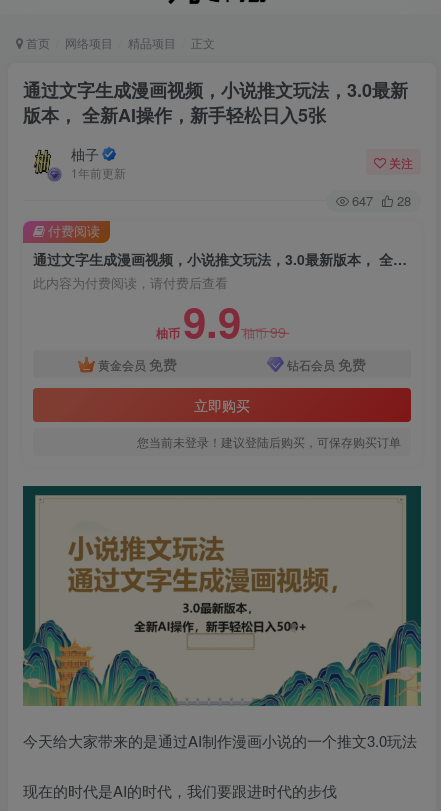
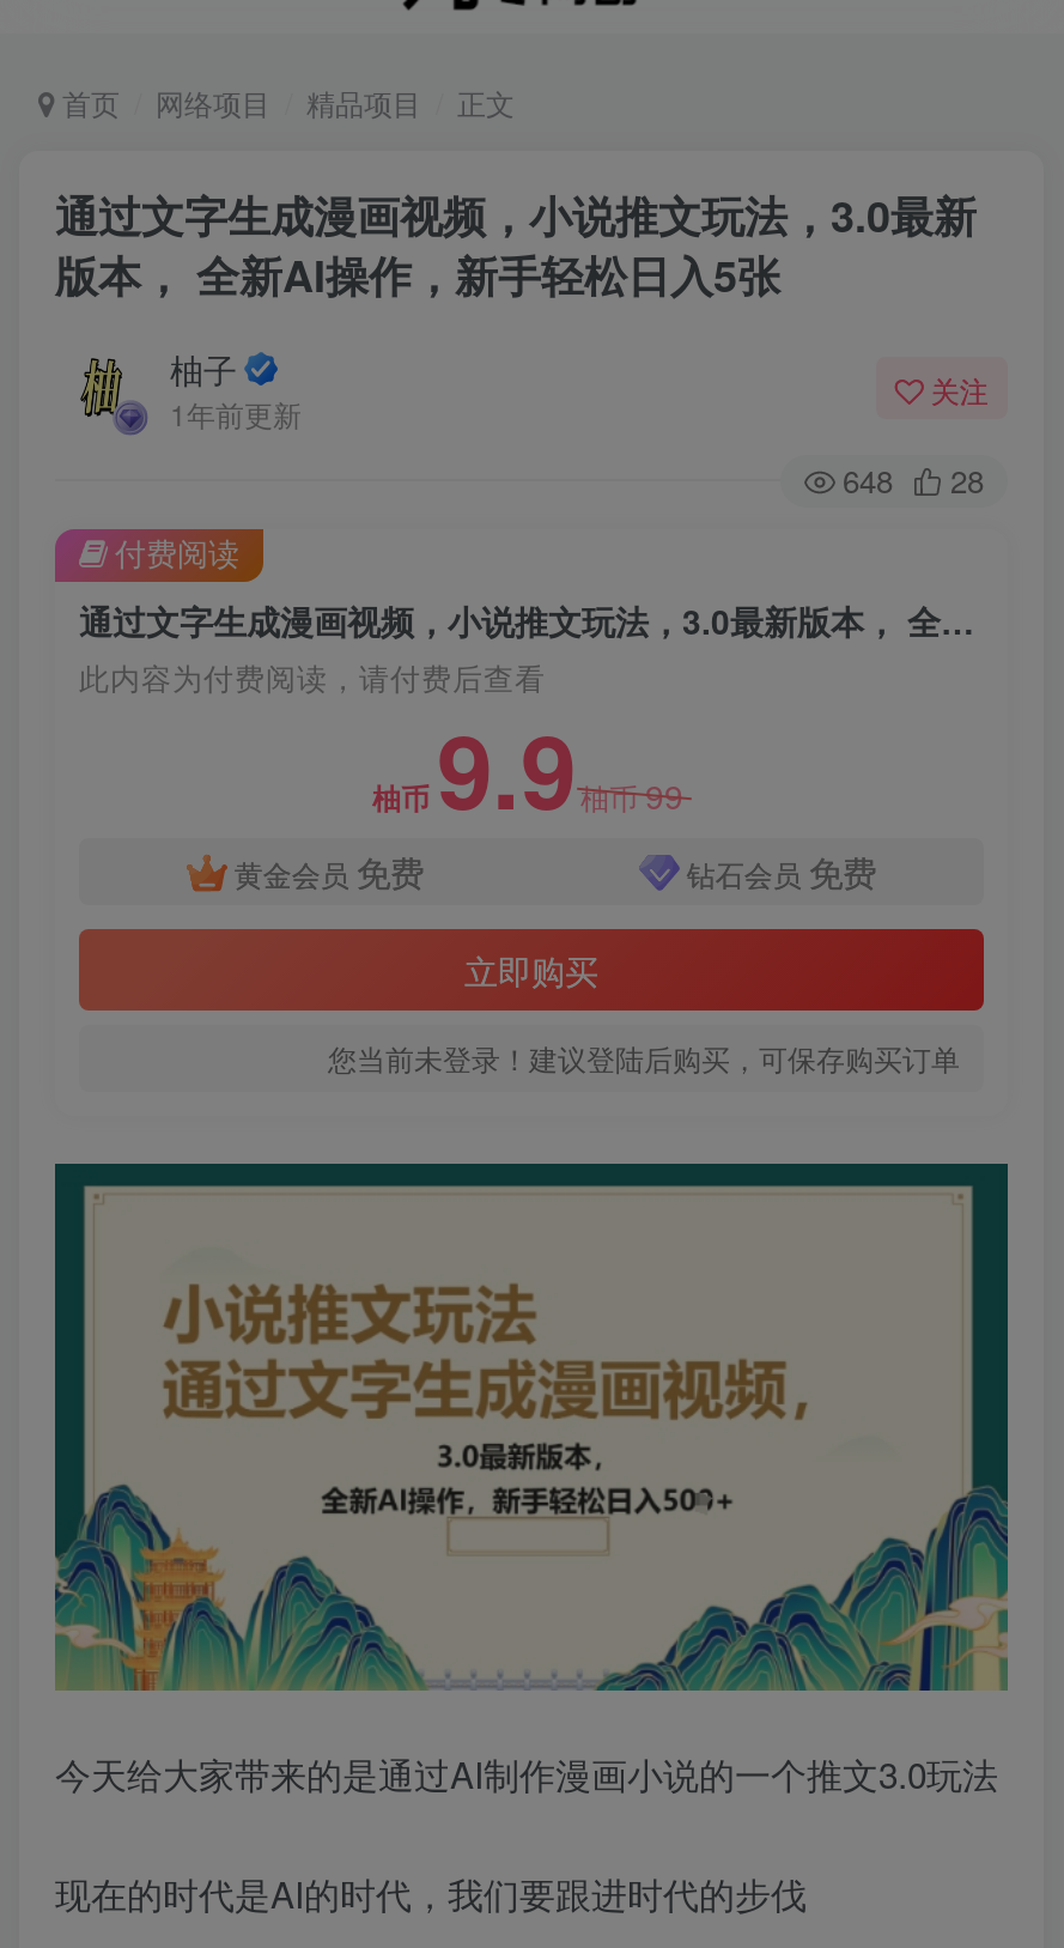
- 647 28
+ 648 28
